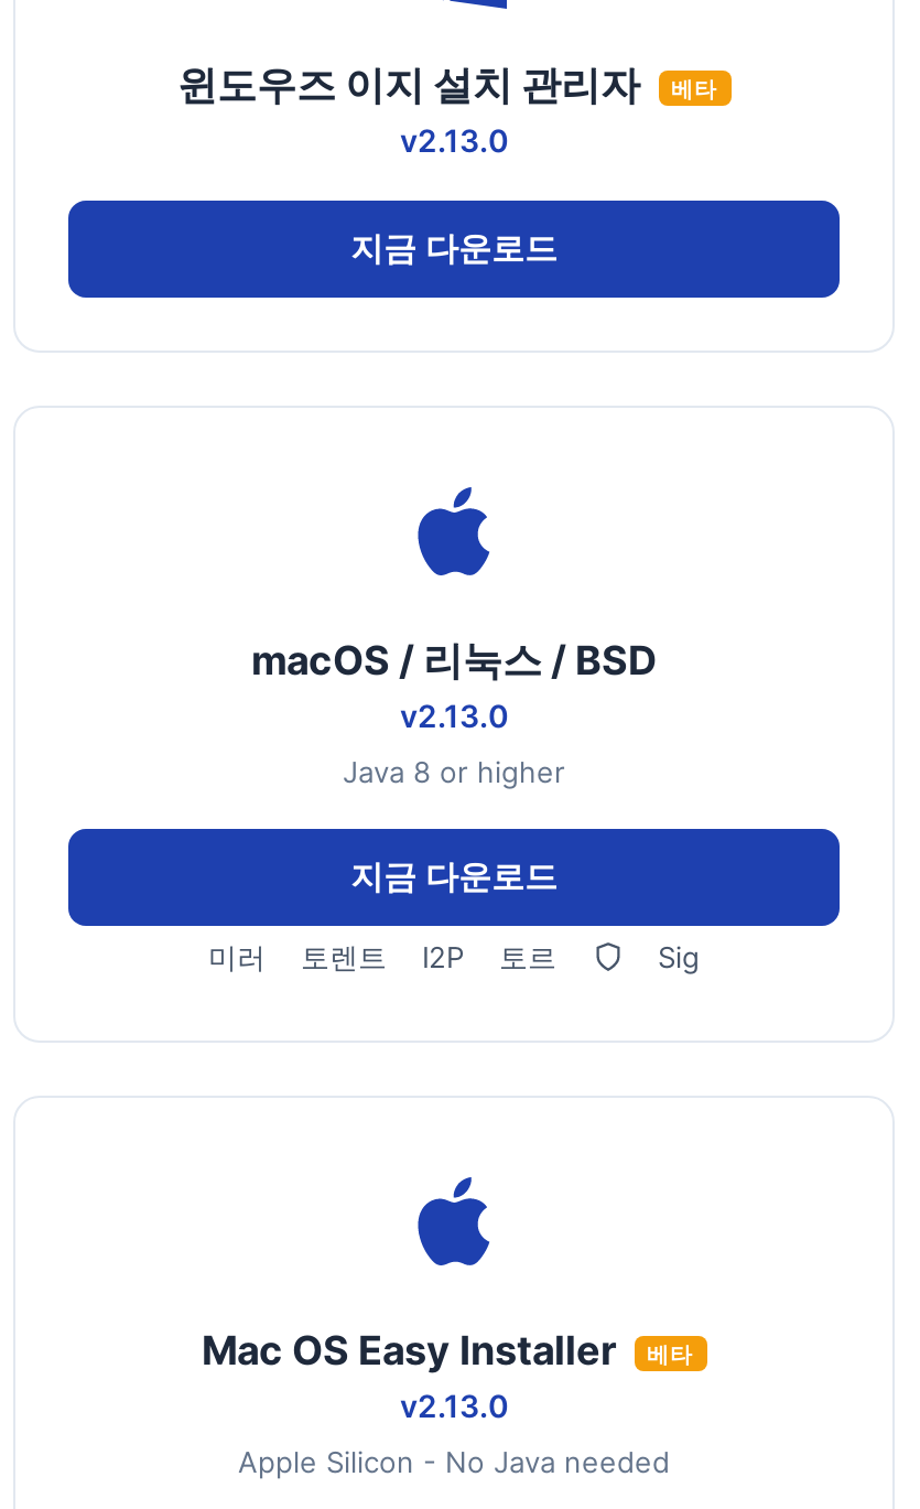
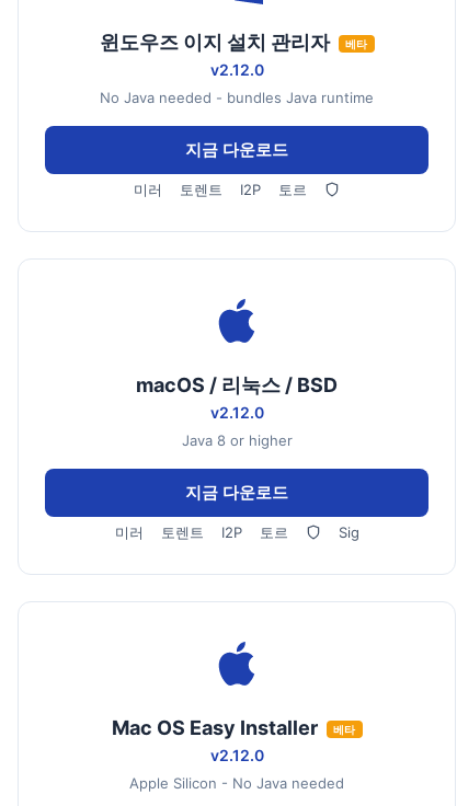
- v2.13.0
+ v2.12.0
+ No Java needed - bundles Java runtime

+ 미러
+ 토렌트
+ I2P
+ 토르

- v2.13.0
+ v2.12.0

- v2.13.0
+ v2.12.0
